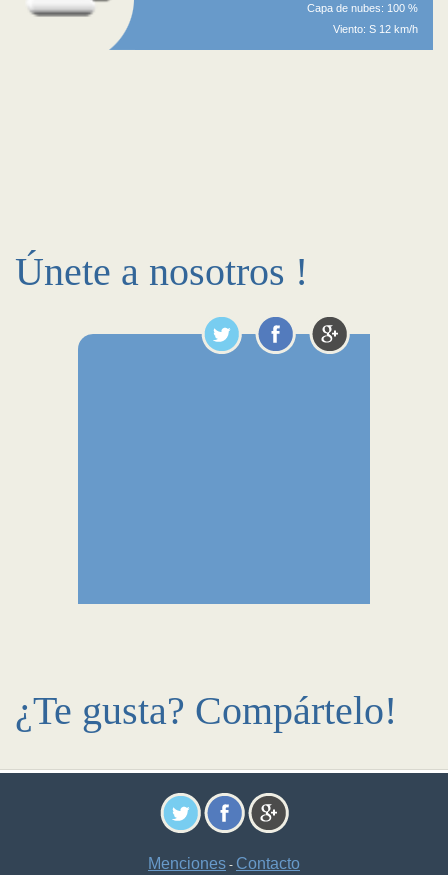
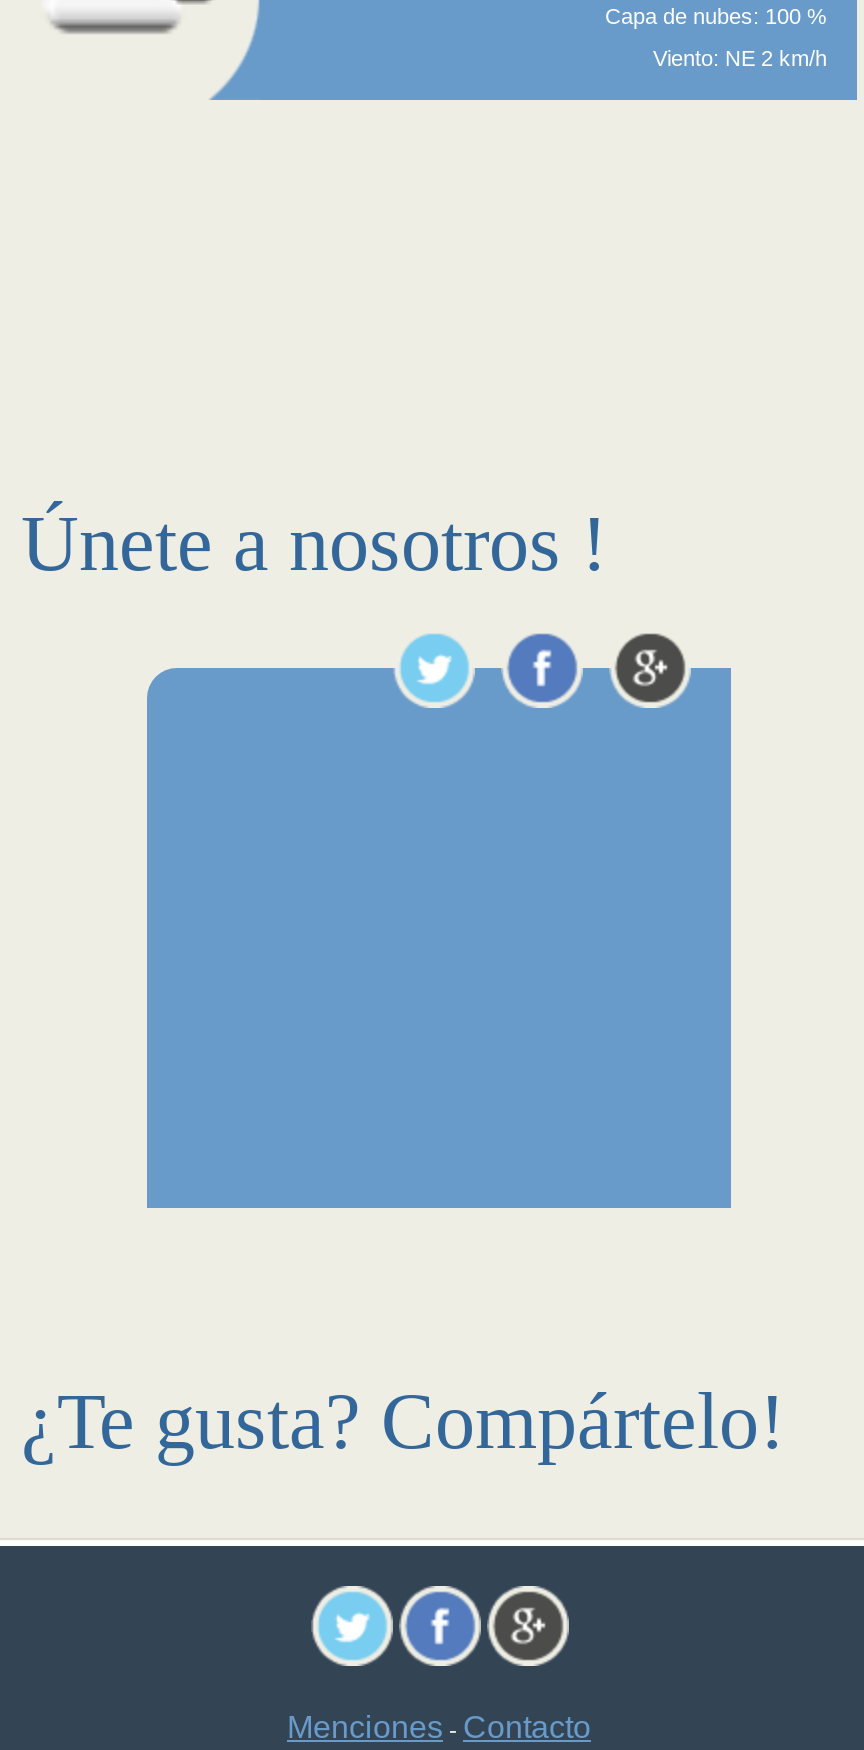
- Viento: S 12 km/h
+ Viento: NE 2 km/h
